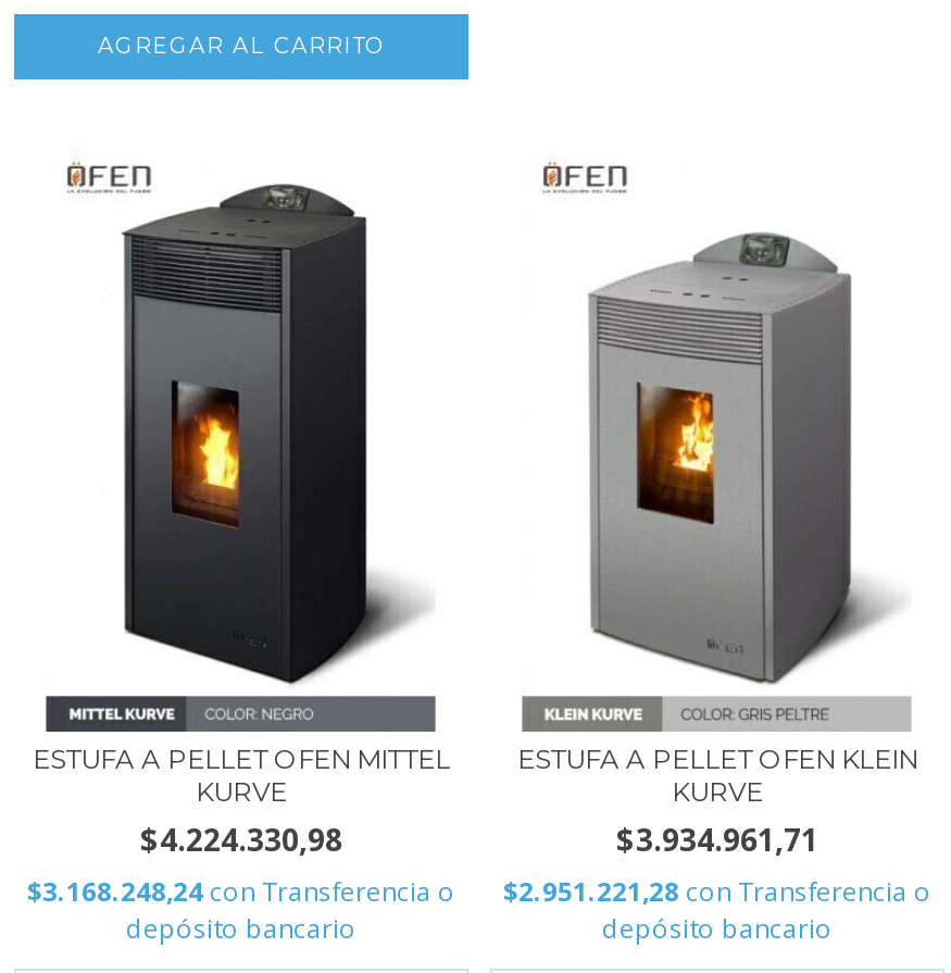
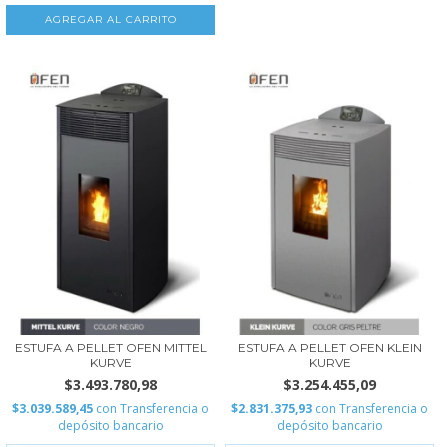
- $4.224.330,98
+ $3.493.780,98

- $3.934.961,71
+ $3.254.455,09

- $3.168.248,24 con Transferencia o
+ $3.039.589,45 con Transferencia o

- $2.951.221,28 con Transferencia o
+ $2.831.375,93 con Transferencia o
